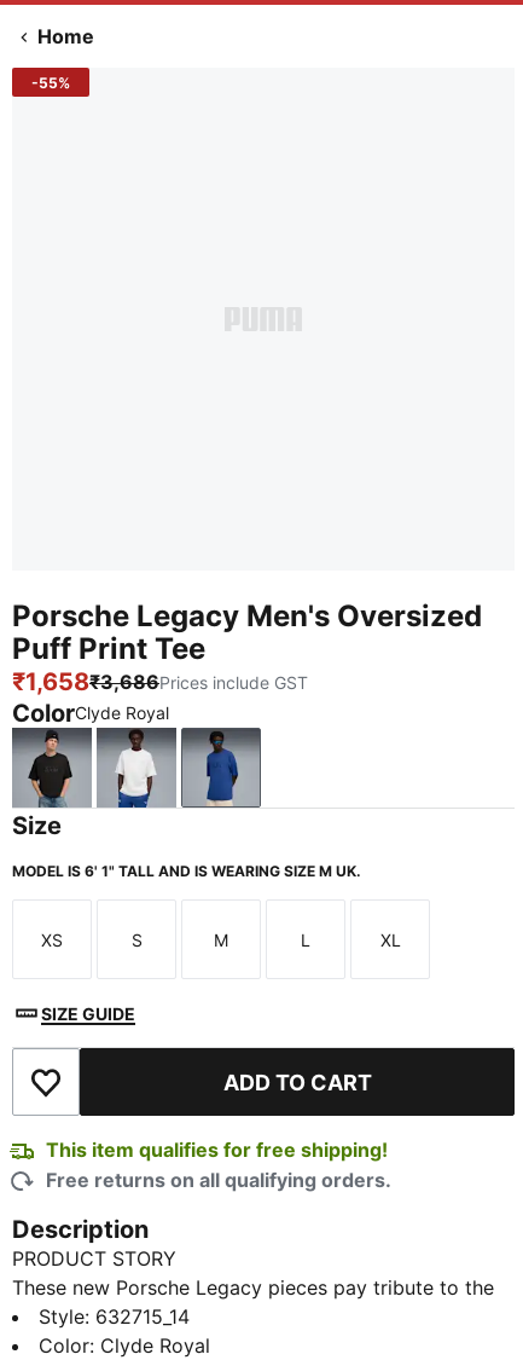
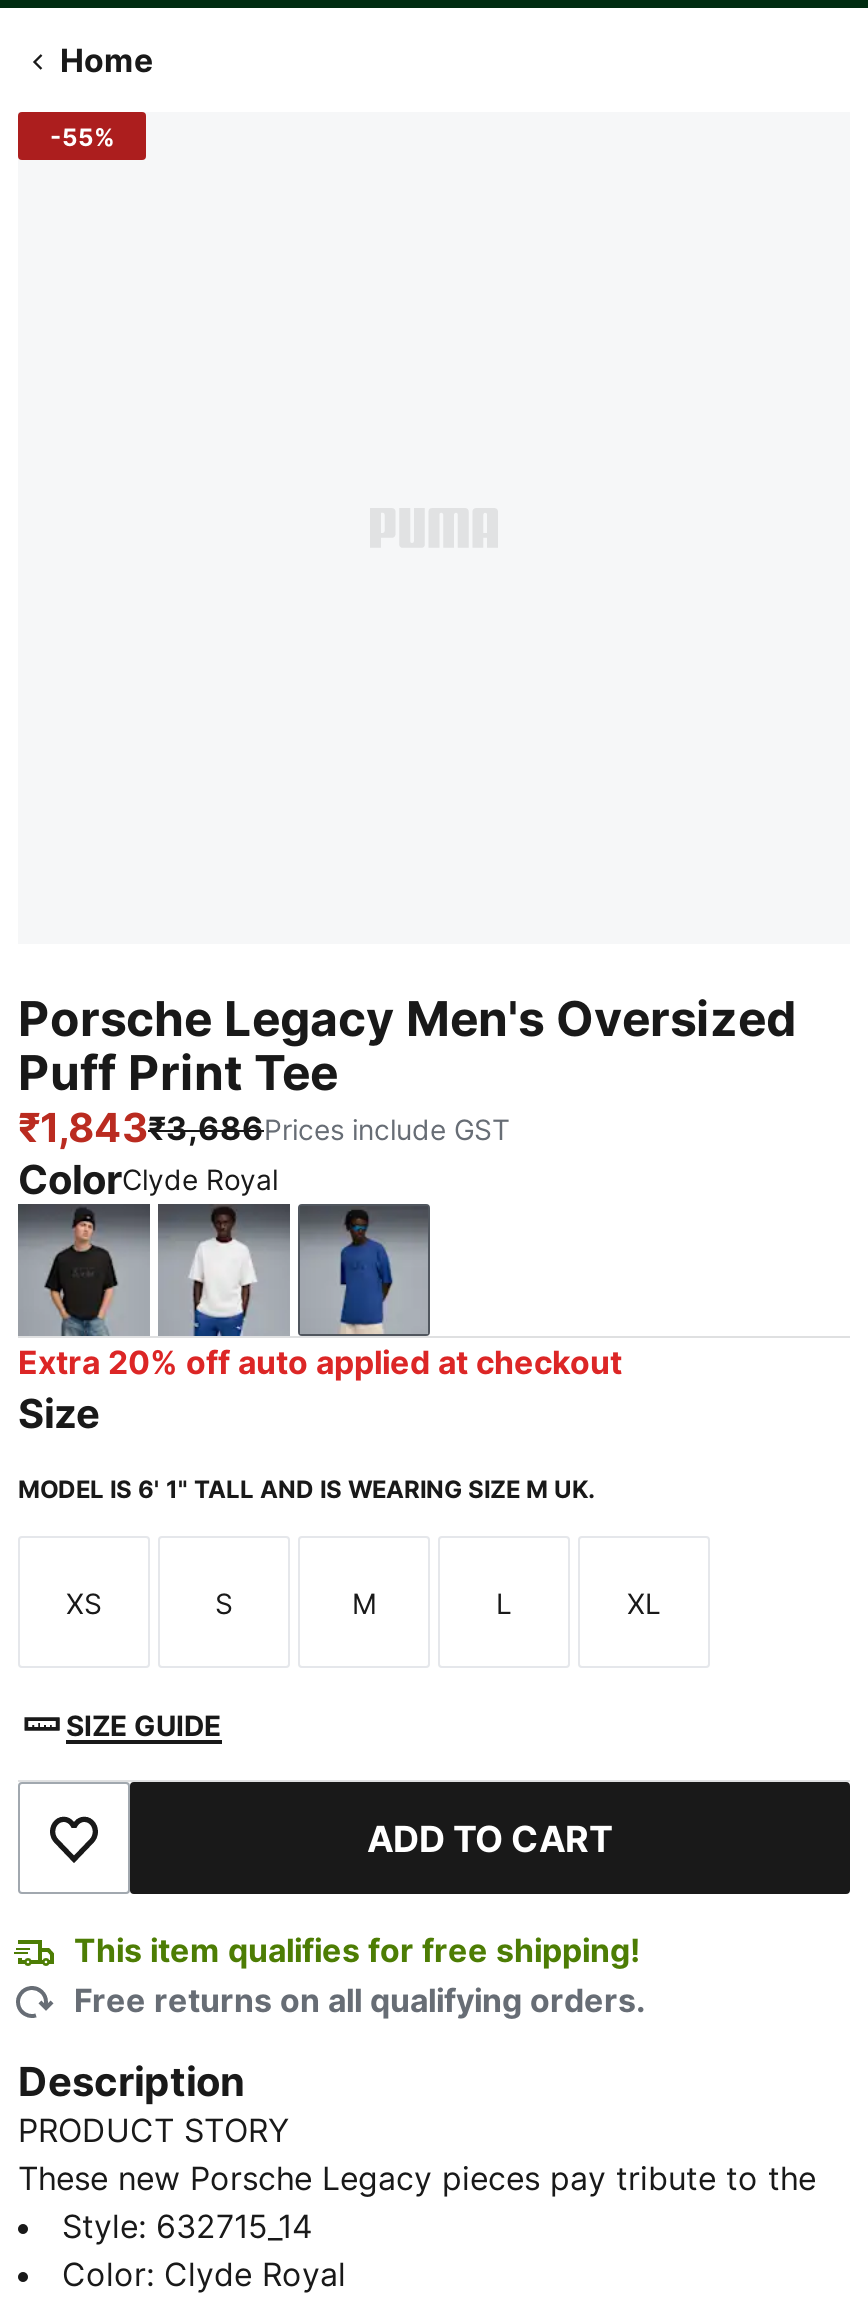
- ₹1,658₹3,686Prices include GST
+ ₹1,843₹3,686Prices include GST

+ Extra 20% off auto applied at checkout
